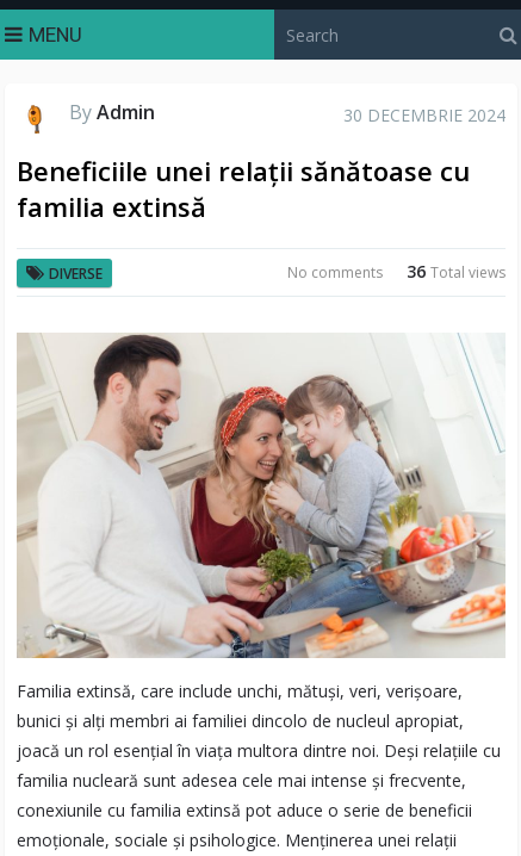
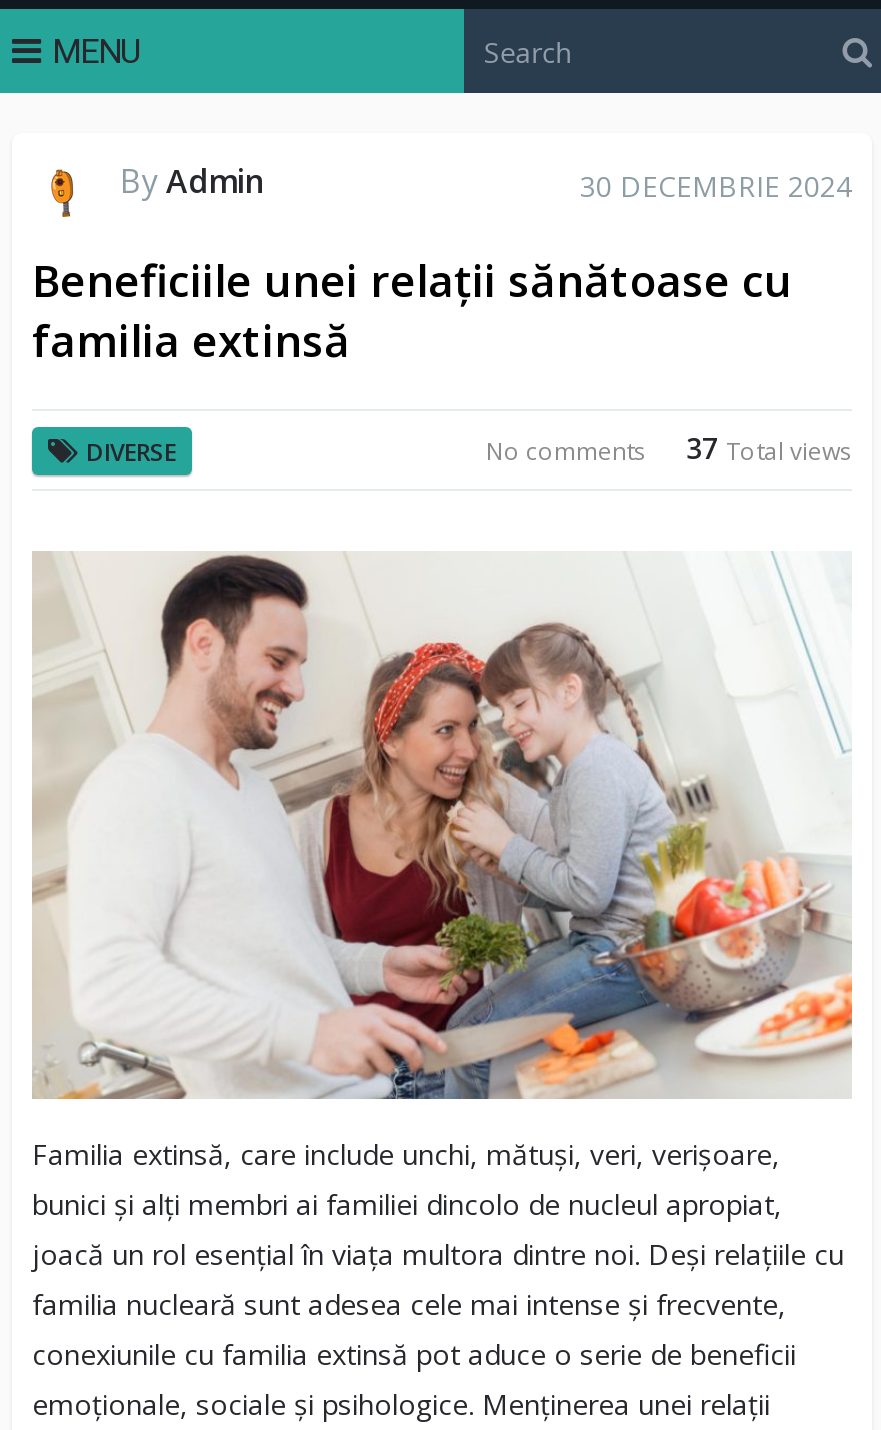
- No comments 36 Total views
+ No comments 37 Total views
